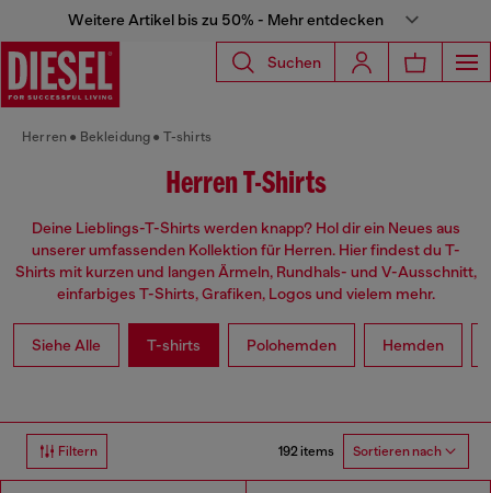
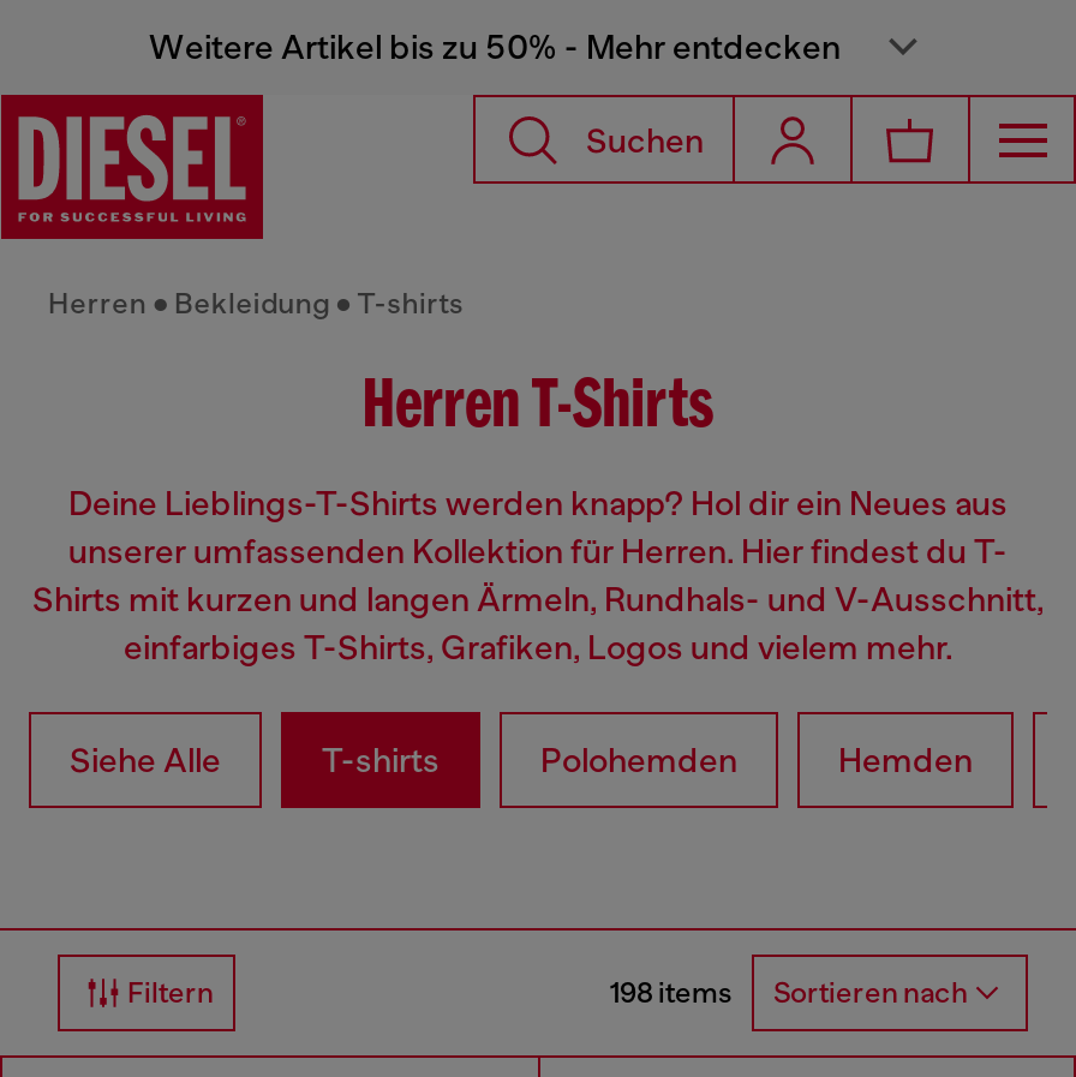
- 192 items Sortieren nach
+ 198 items Sortieren nach
